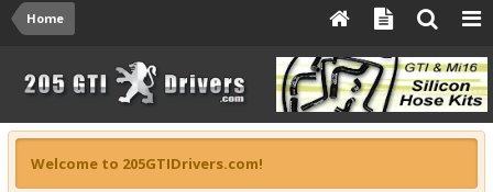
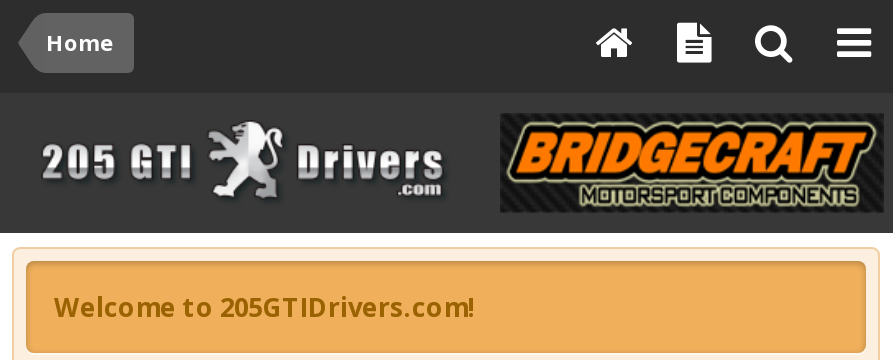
- [image]
+ [image]
